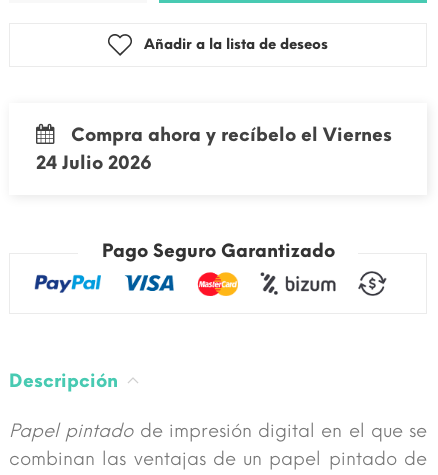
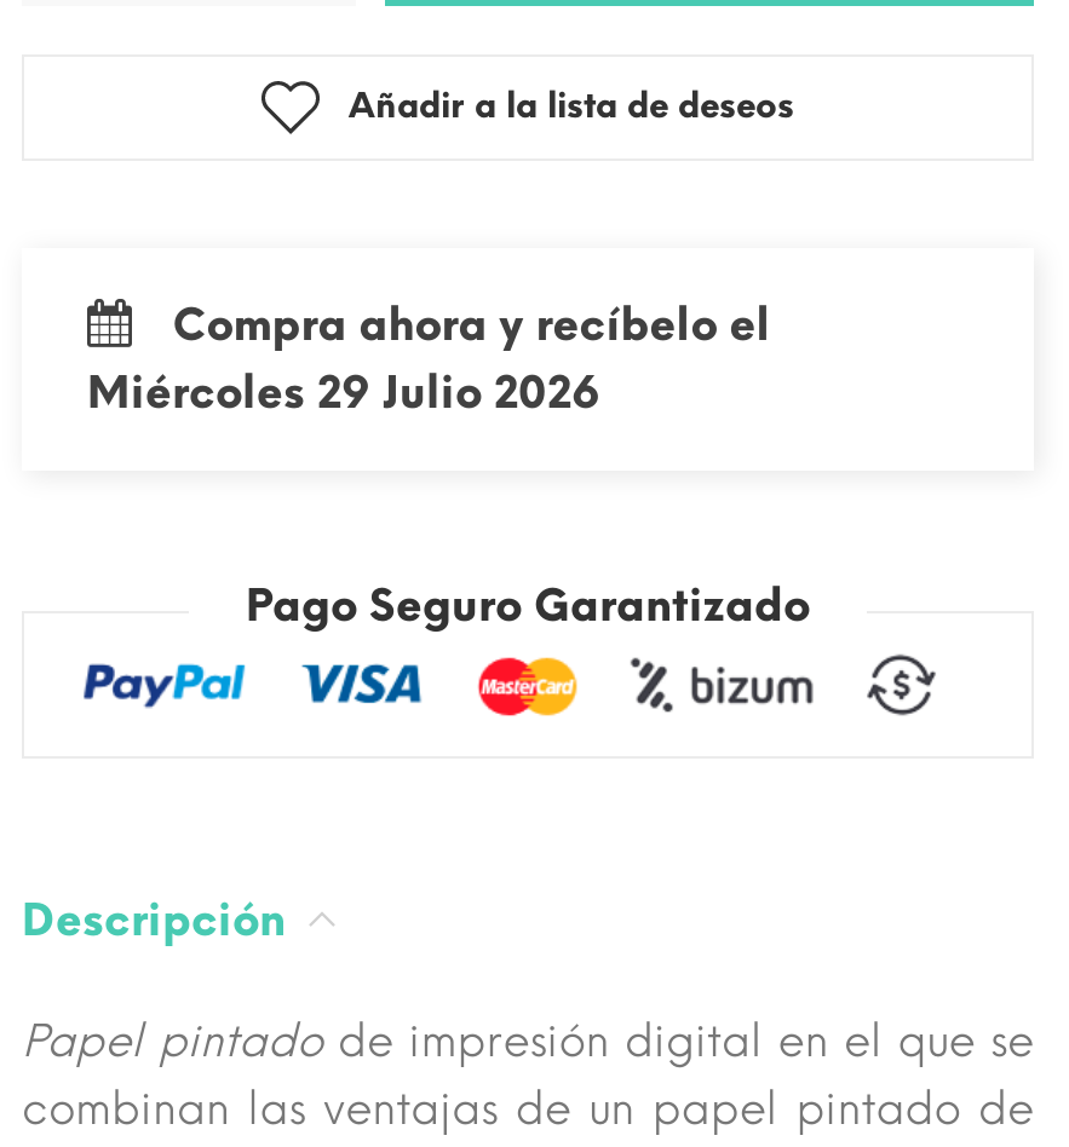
- Compra ahora y recíbelo el Viernes
- 24 Julio 2026
+ Compra ahora y recíbelo el
+ Miércoles 29 Julio 2026
